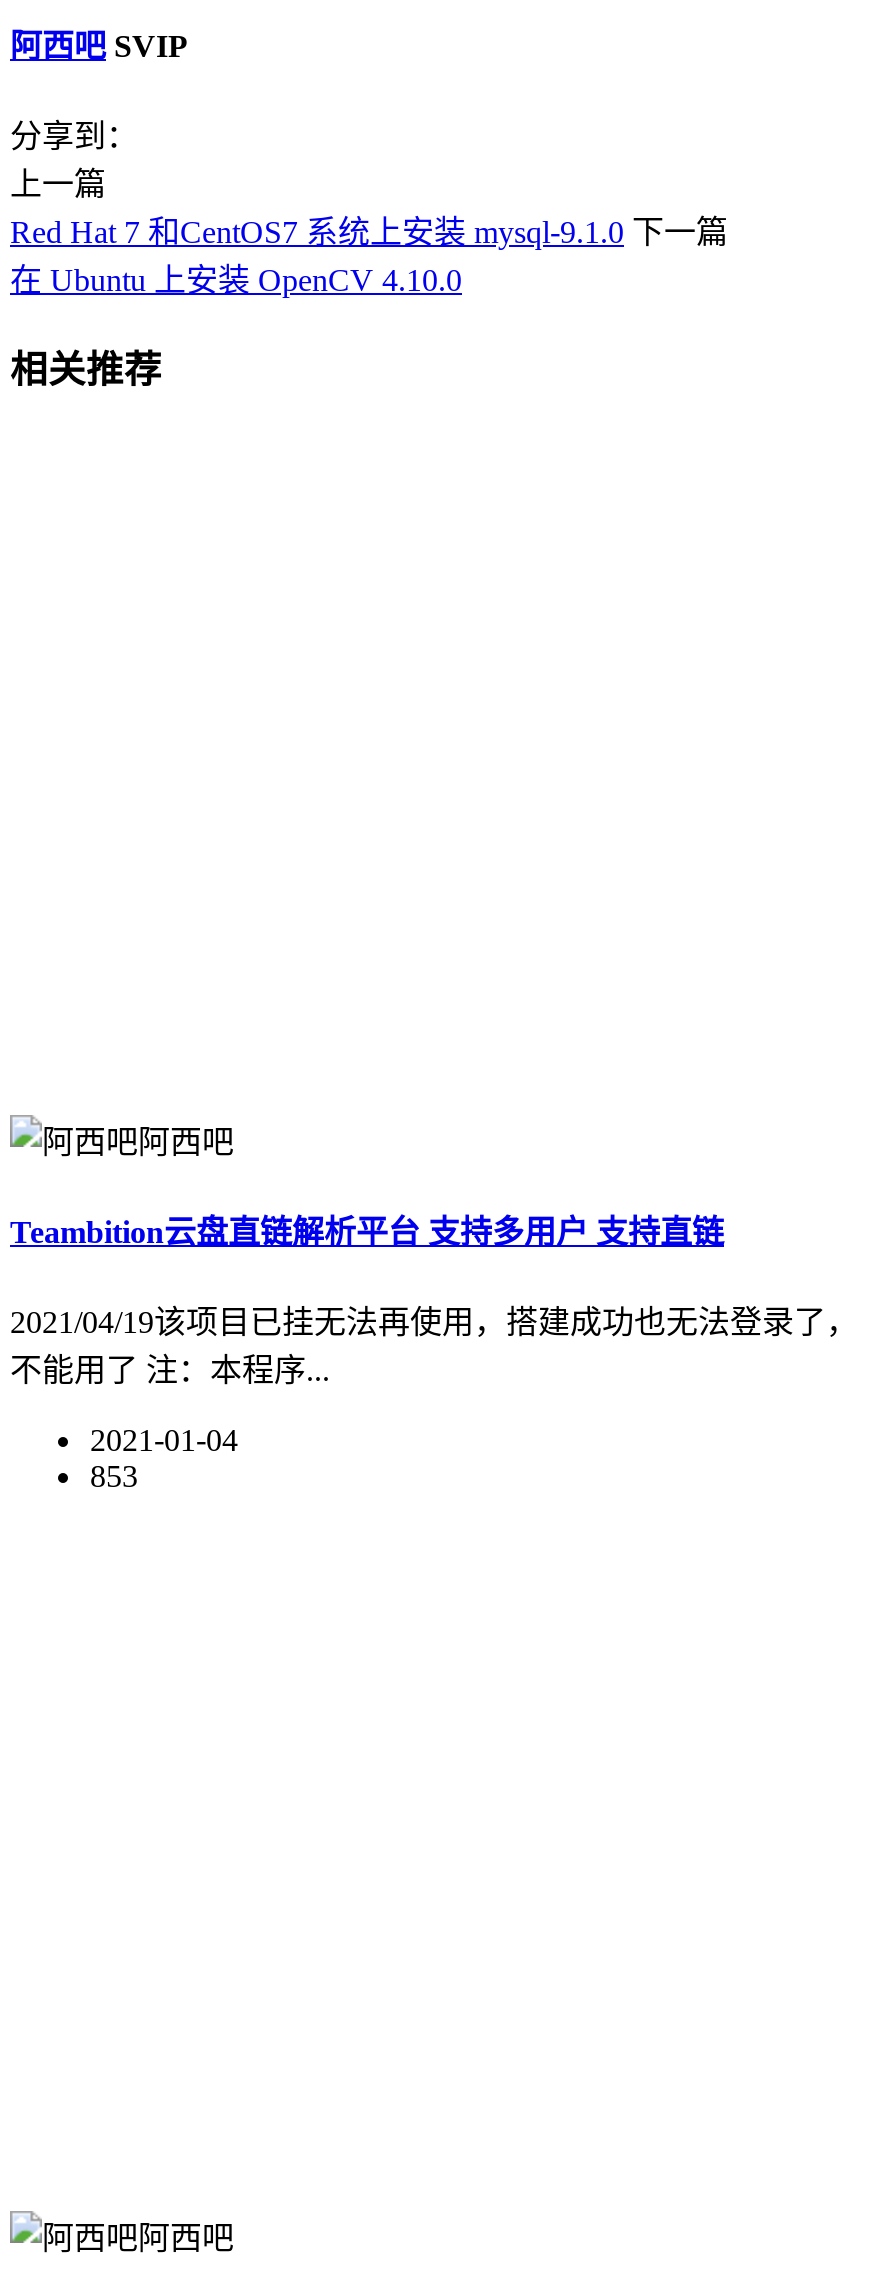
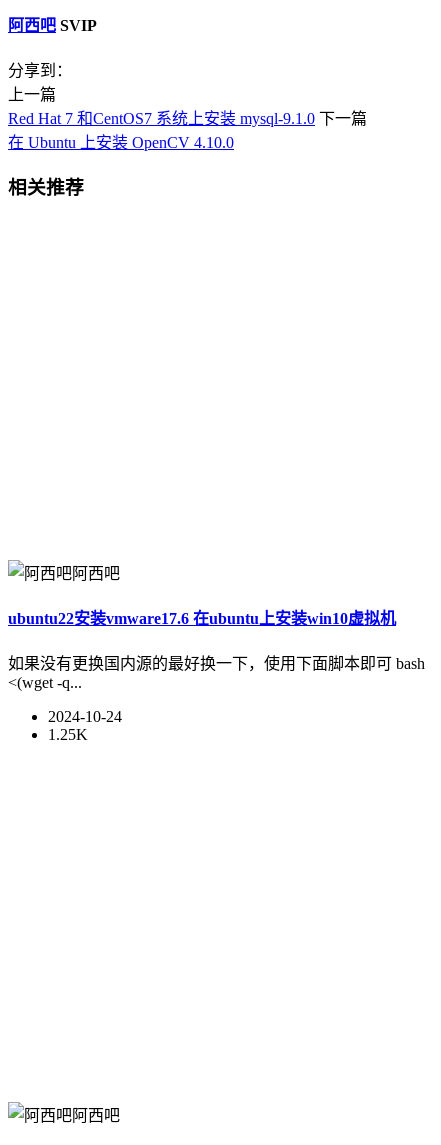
- Teambition云盘直链解析平台 支持多用户 支持直链
+ ubuntu22安装vmware17.6 在ubuntu上安装win10虚拟机

- 2021/04/19该项目已挂无法再使用，搭建成功也无法登录了，
- 不能用了 注：本程序...
+ 如果没有更换国内源的最好换一下，使用下面脚本即可 bash
+ <(wget -q...

- 2021-01-04
- 853
+ 2024-10-24
+ 1.25K
